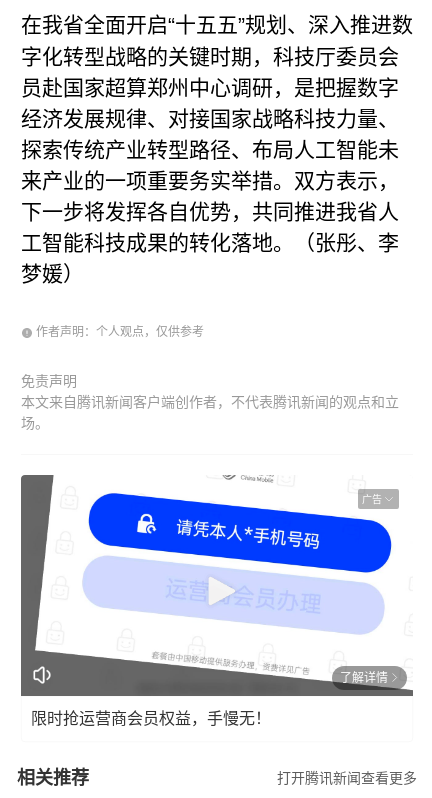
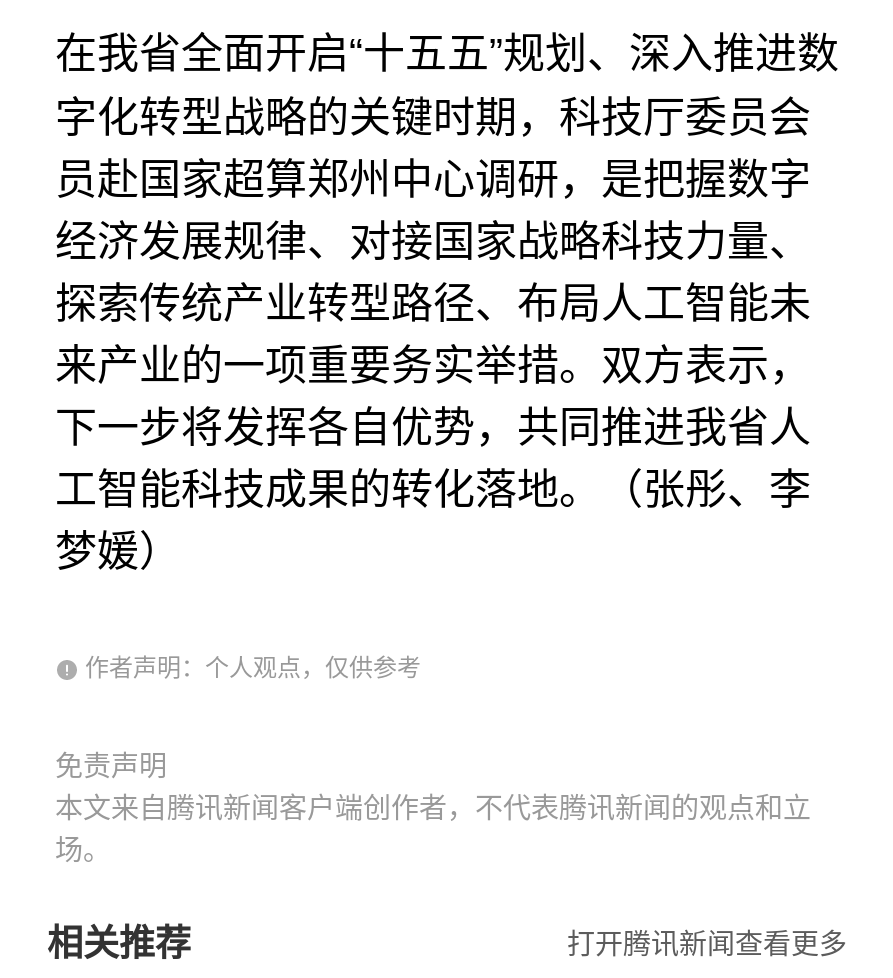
- [image]
- 广告

- 了解详情
- 限时抢运营商会员权益，手慢无！
